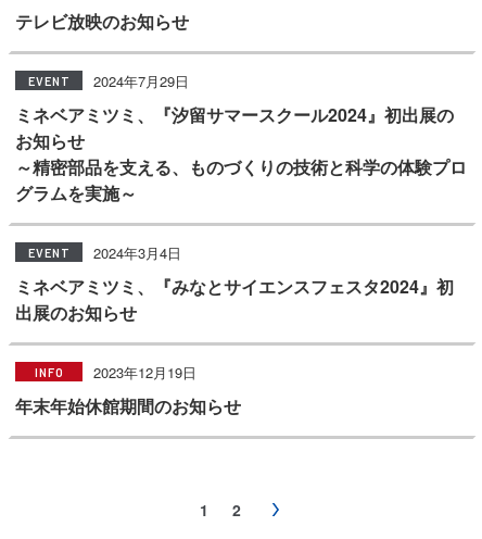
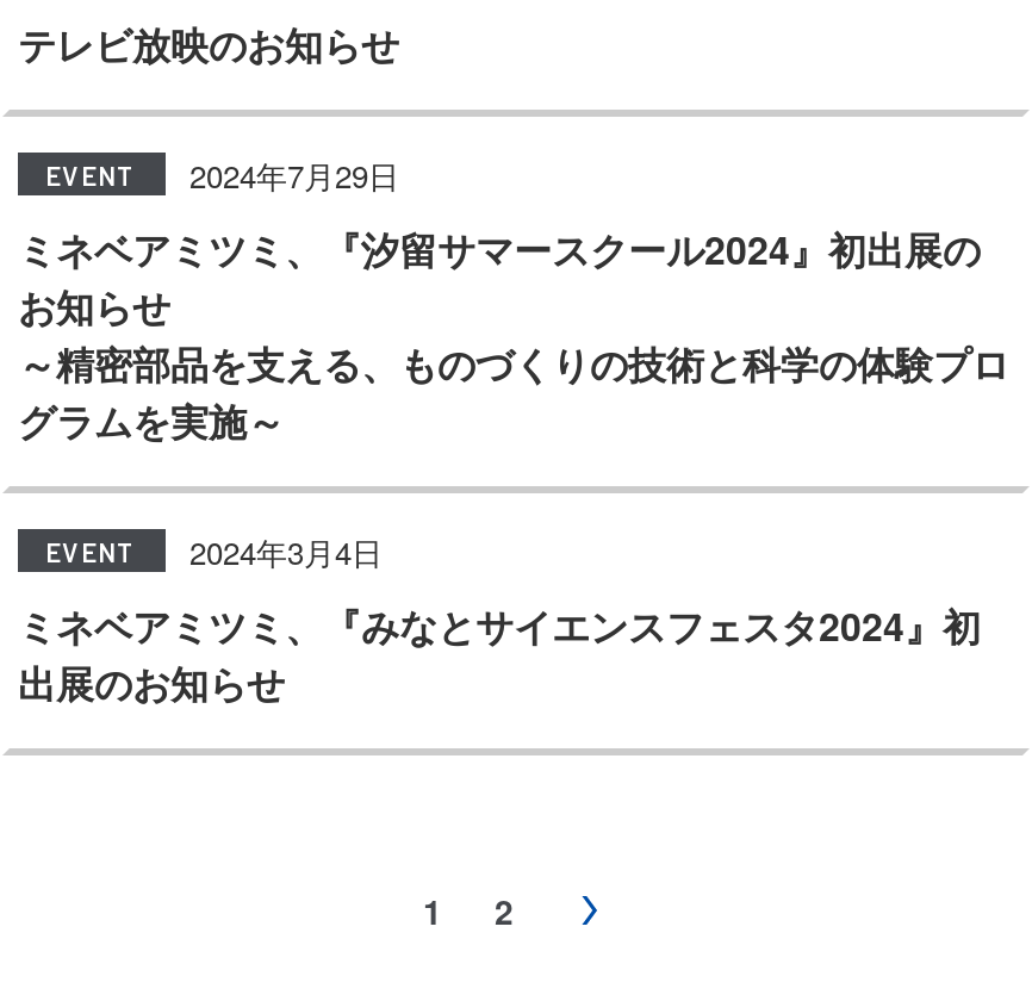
- INFO
- 2023年12月19日
- 年末年始休館期間のお知らせ
